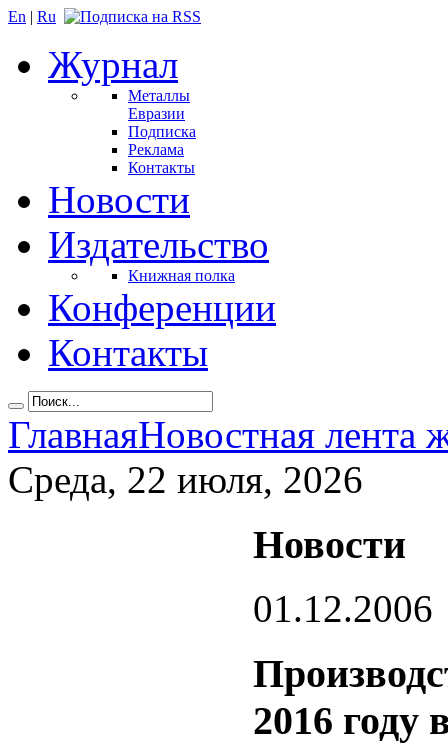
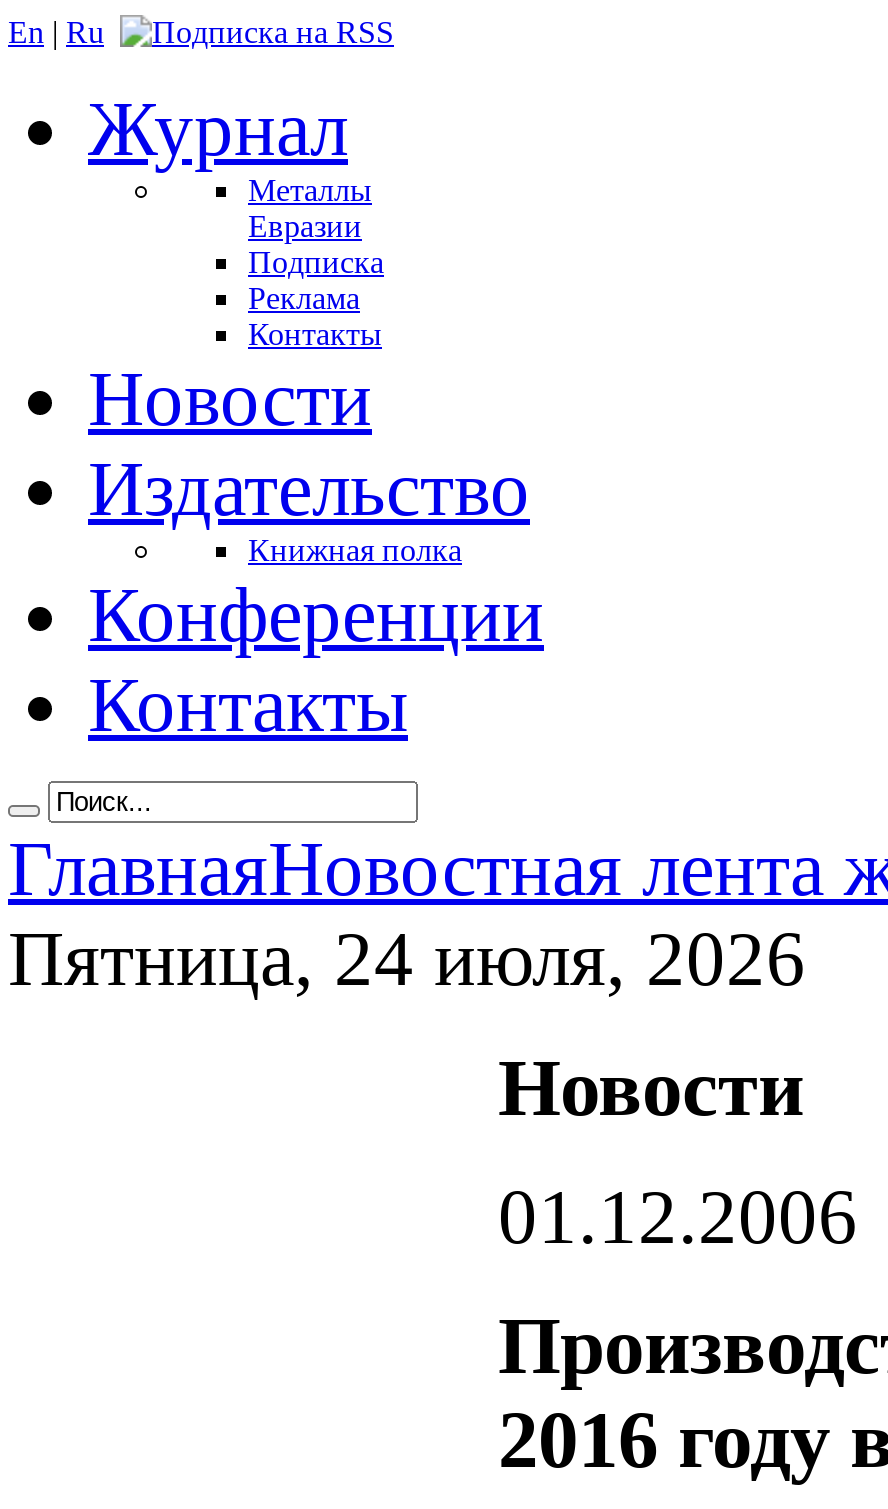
- Среда, 22 июля, 2026
+ Пятница, 24 июля, 2026
